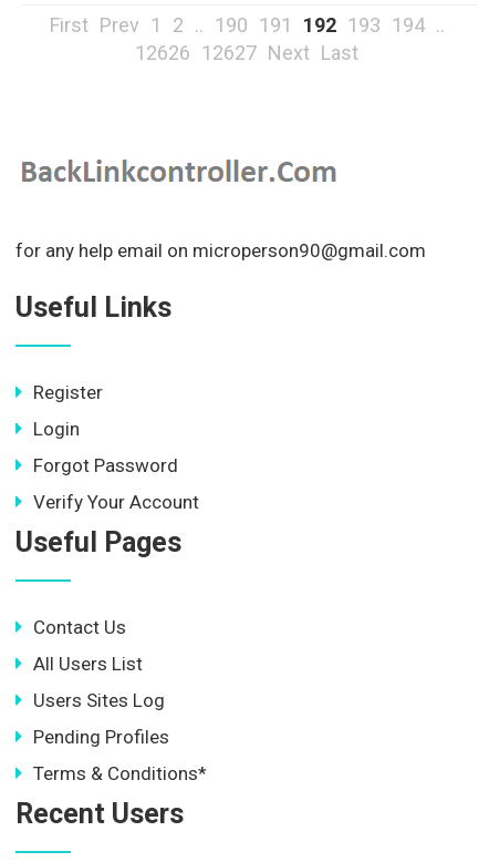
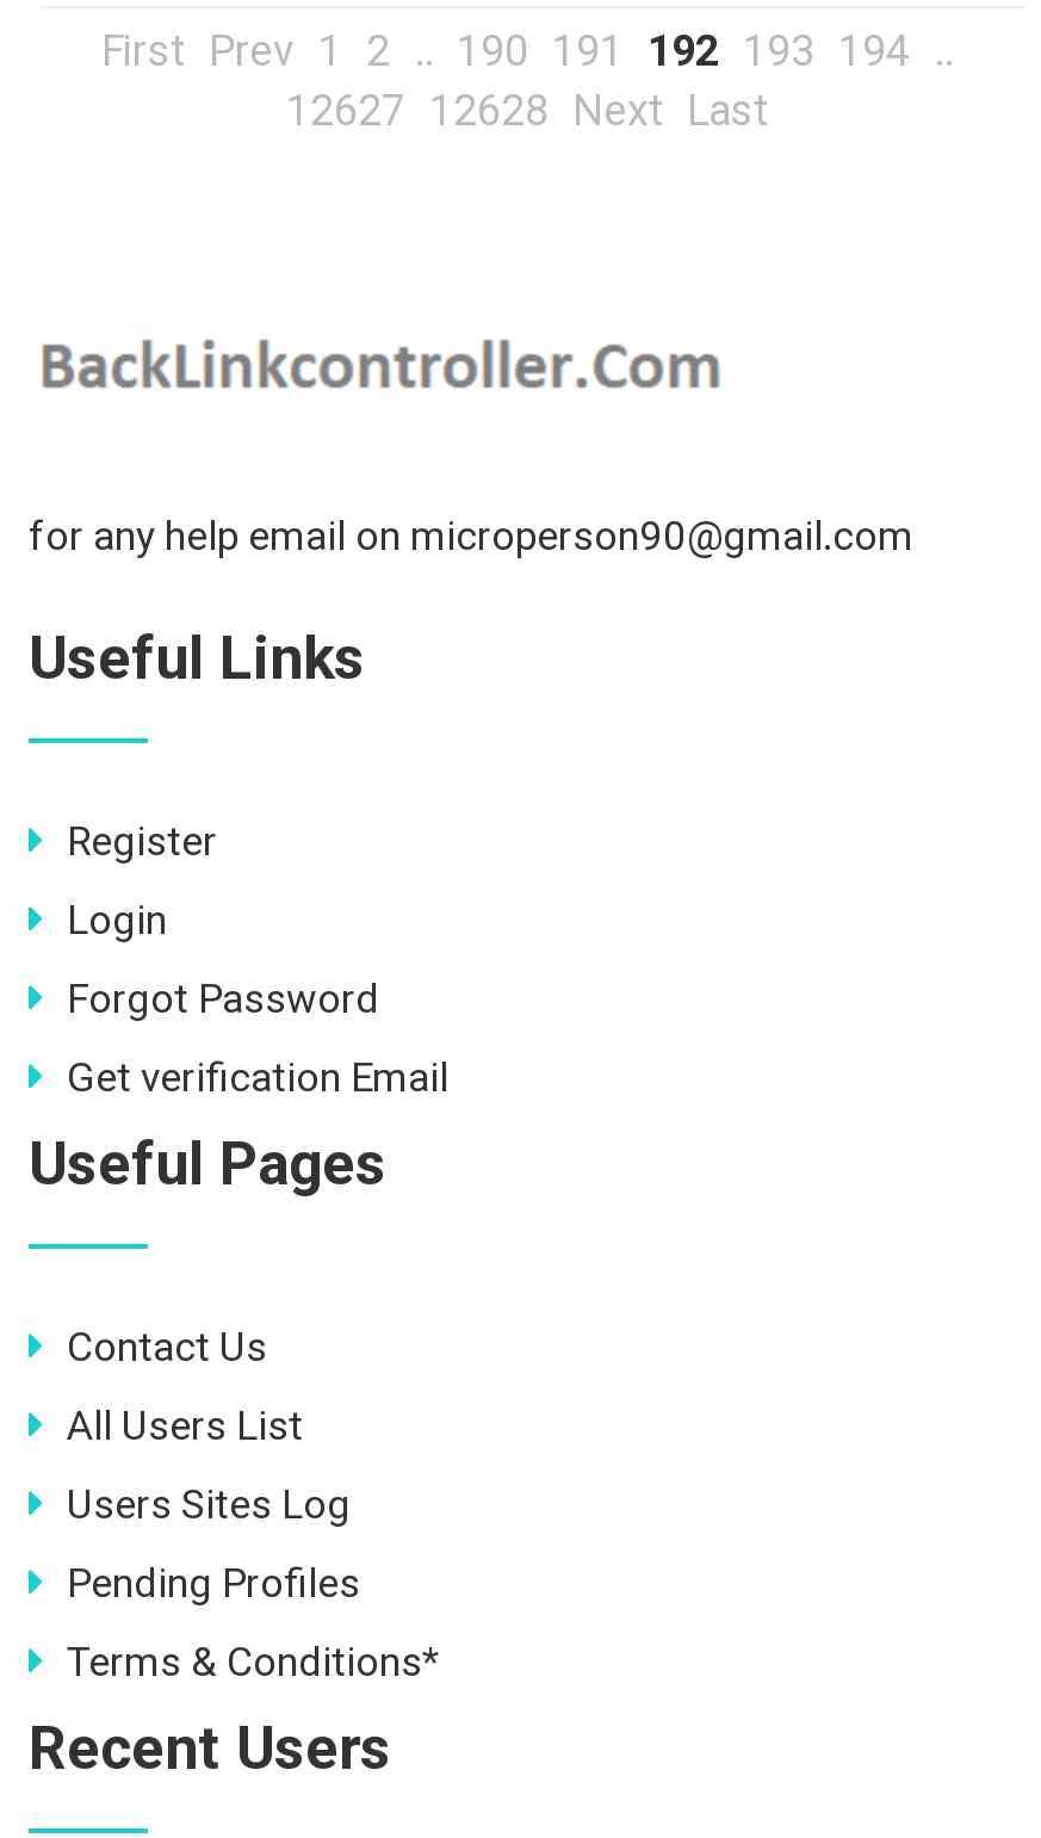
- 12626 12627 Next Last
+ 12627 12628 Next Last

- Verify Your Account
+ Get verification Email
